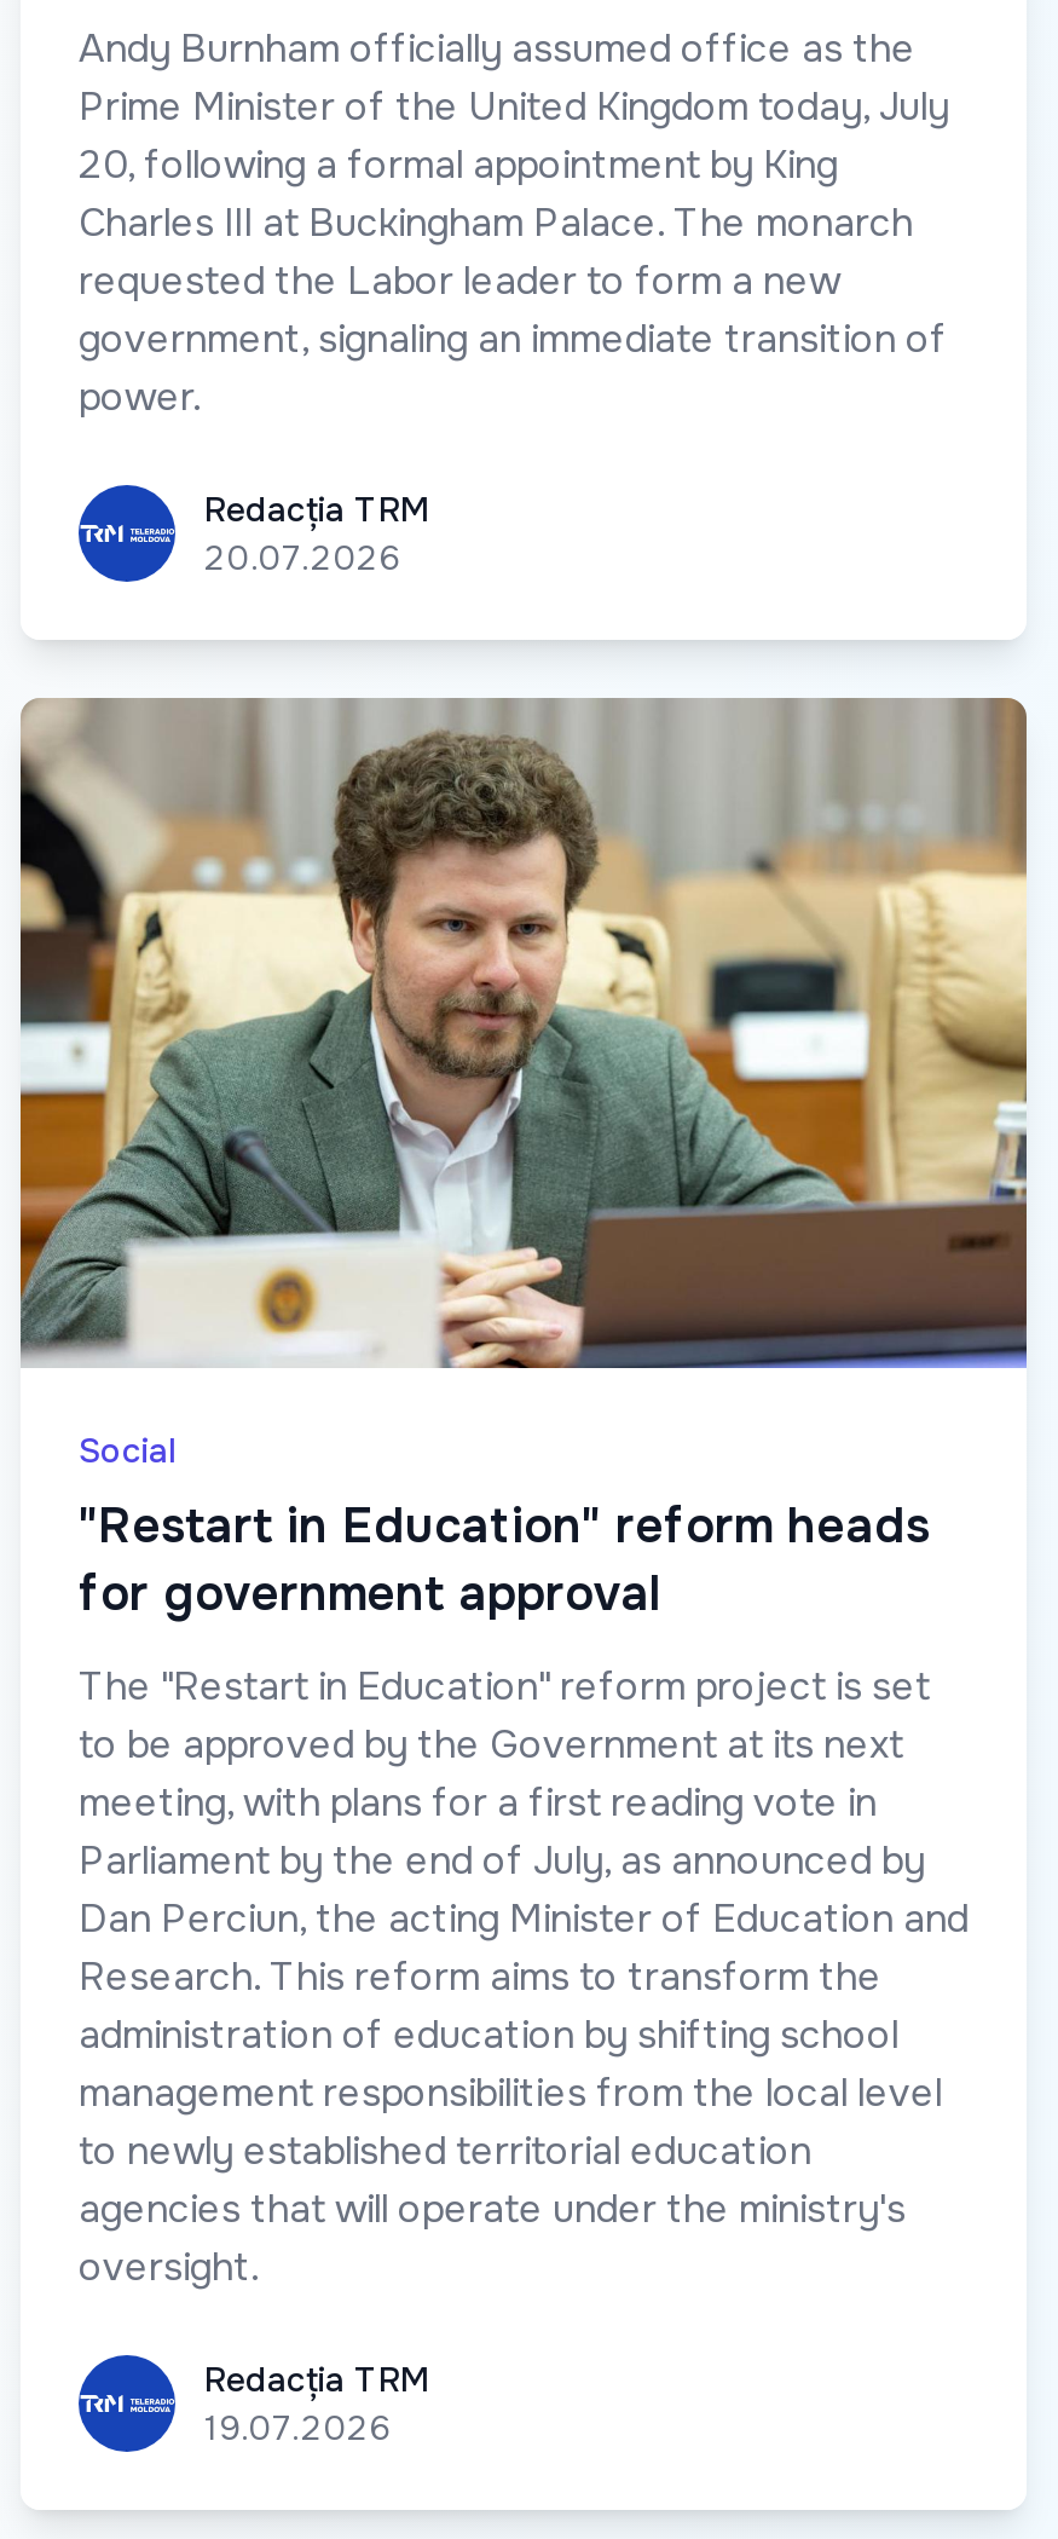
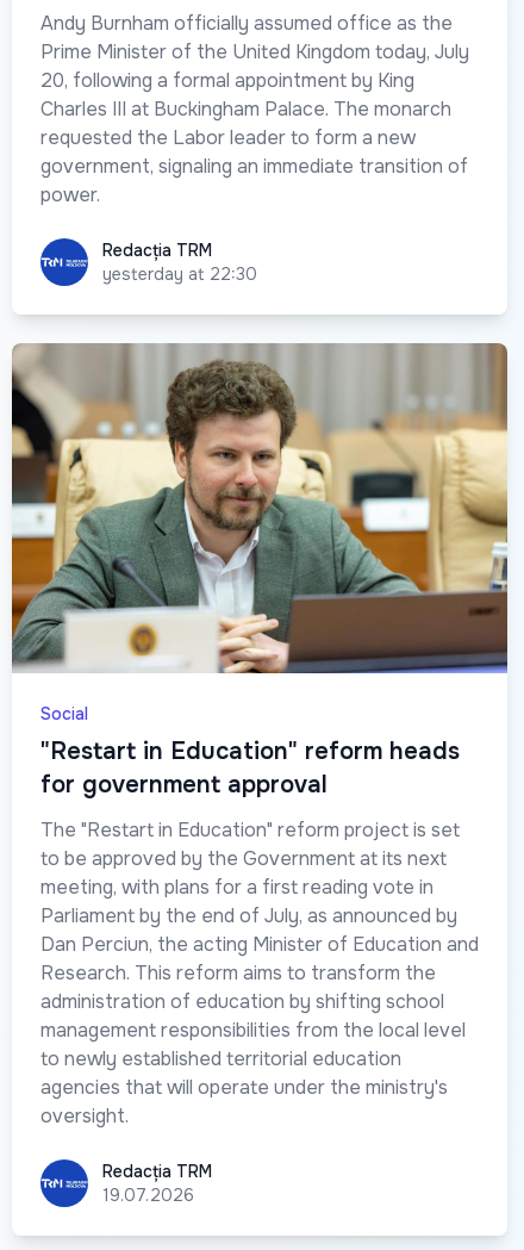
- 20.07.2026
+ yesterday at 22:30
